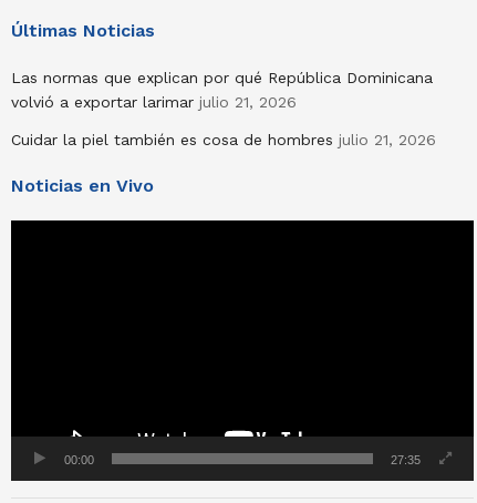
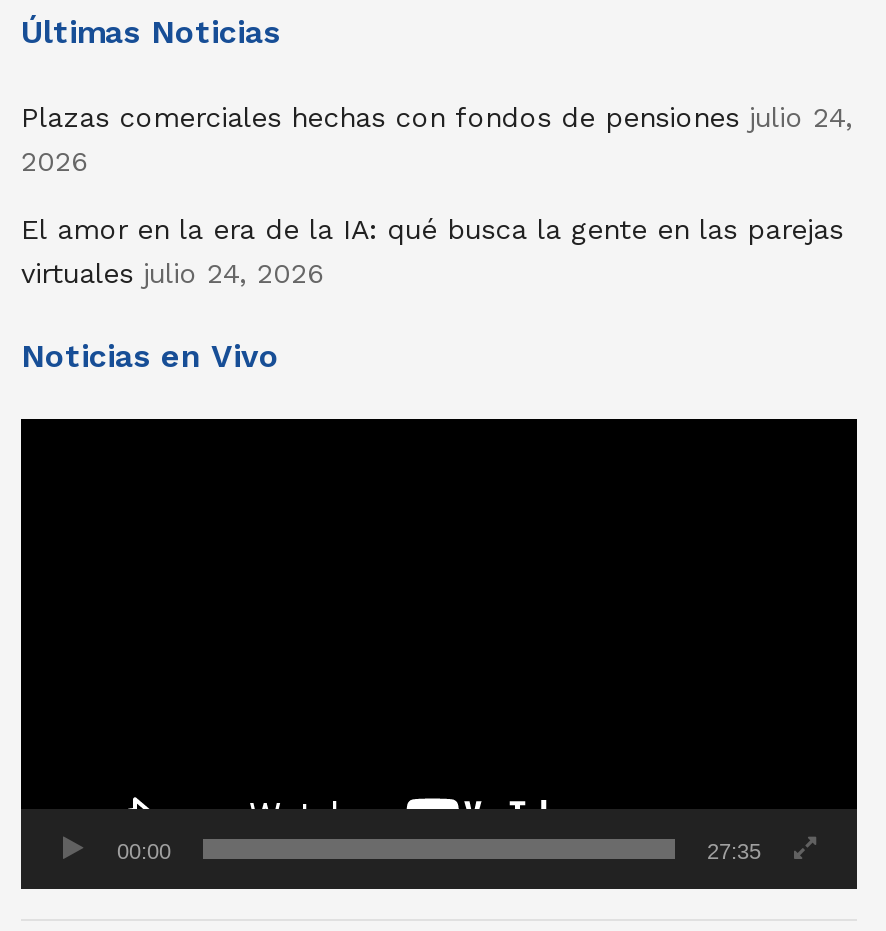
- Las normas que explican por qué República Dominicana
- volvió a exportar larimar julio 21, 2026
+ Plazas comerciales hechas con fondos de pensiones julio 24,
+ 2026

- Cuidar la piel también es cosa de hombres julio 21, 2026
+ El amor en la era de la IA: qué busca la gente en las parejas
+ virtuales julio 24, 2026
